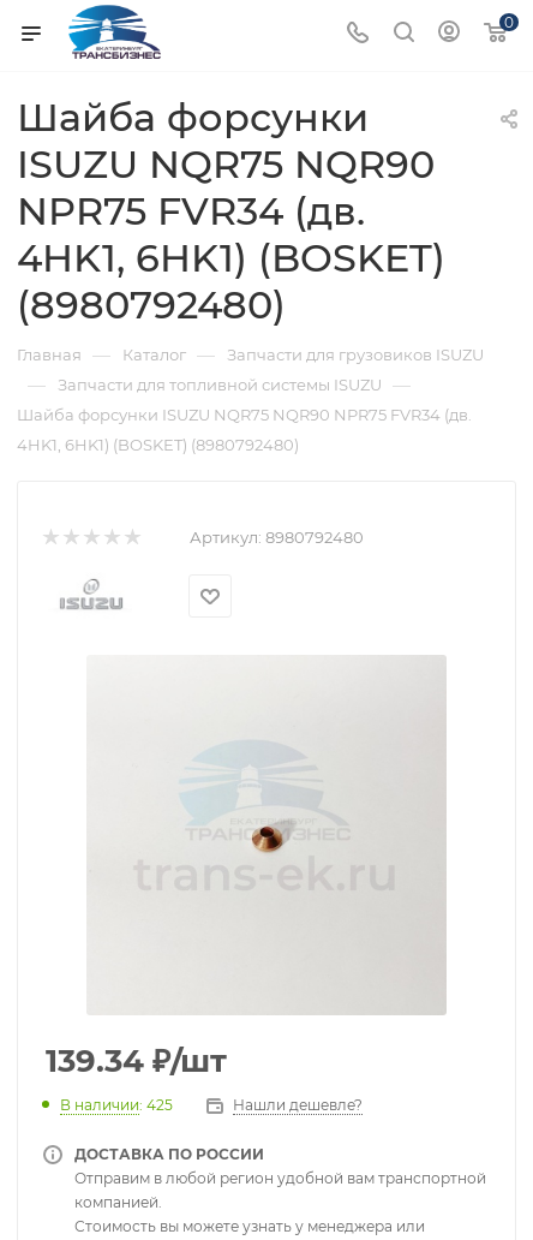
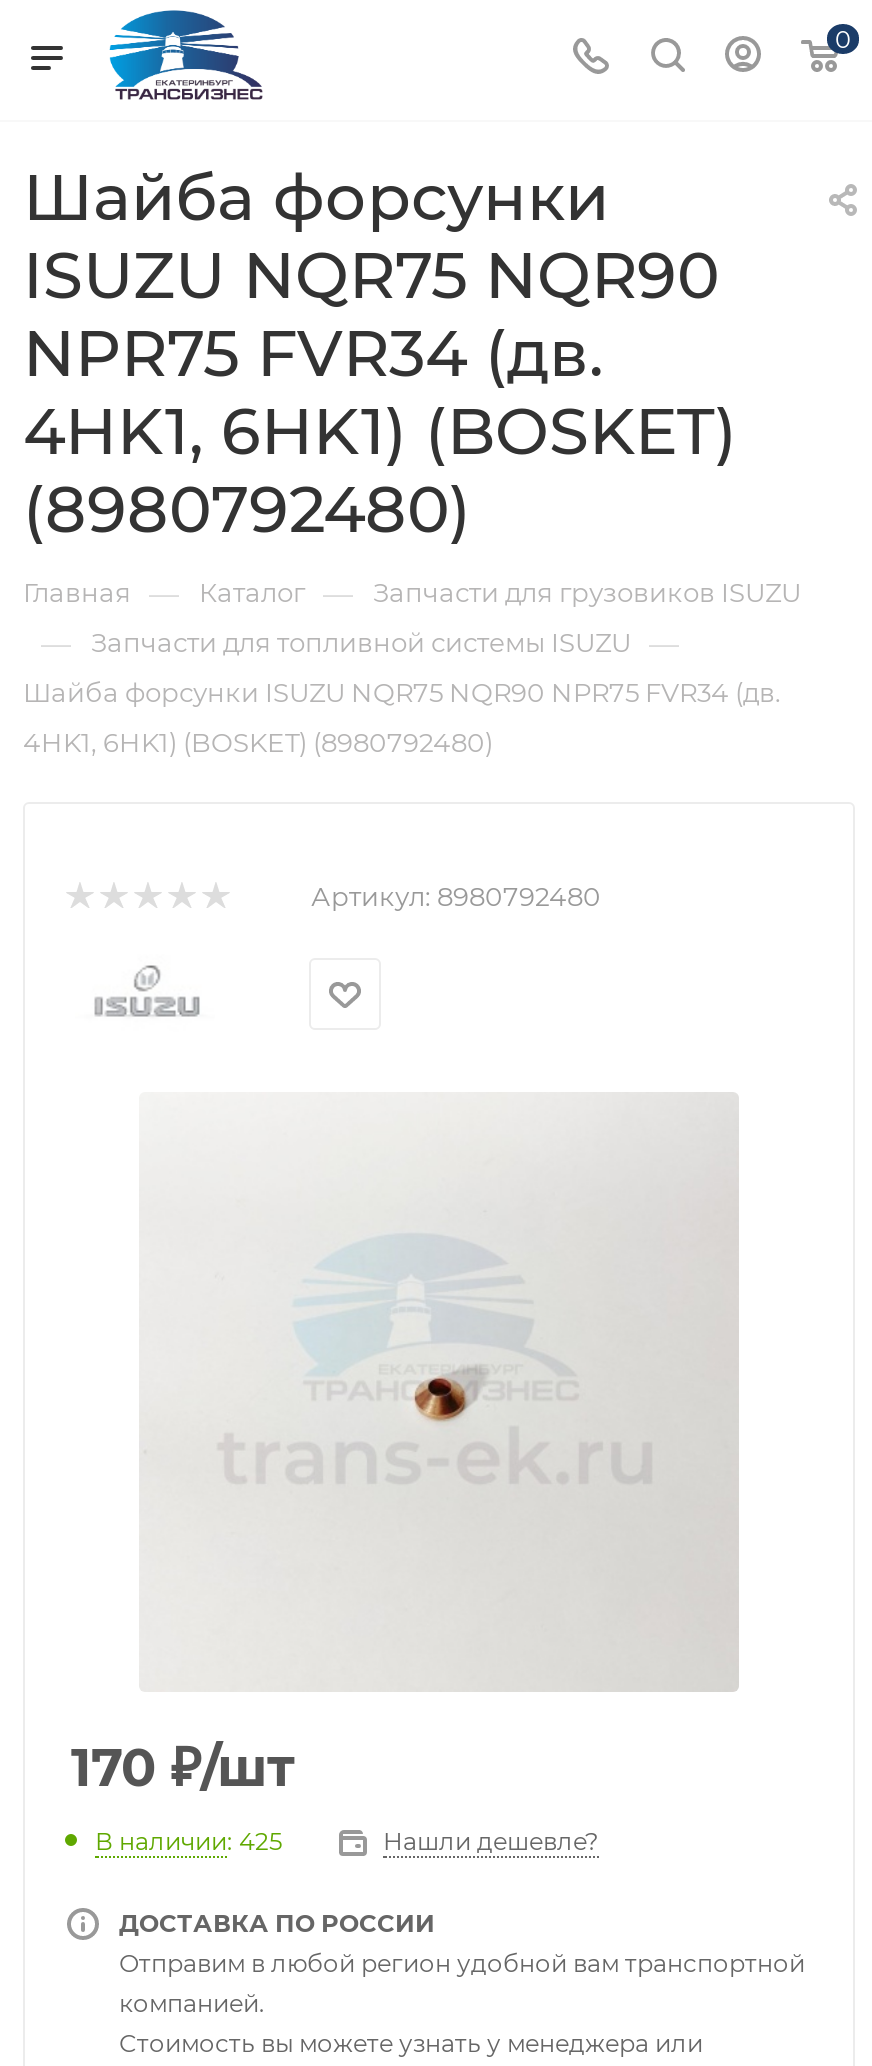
- 139.34 ₽/шт
+ 170 ₽/шт
